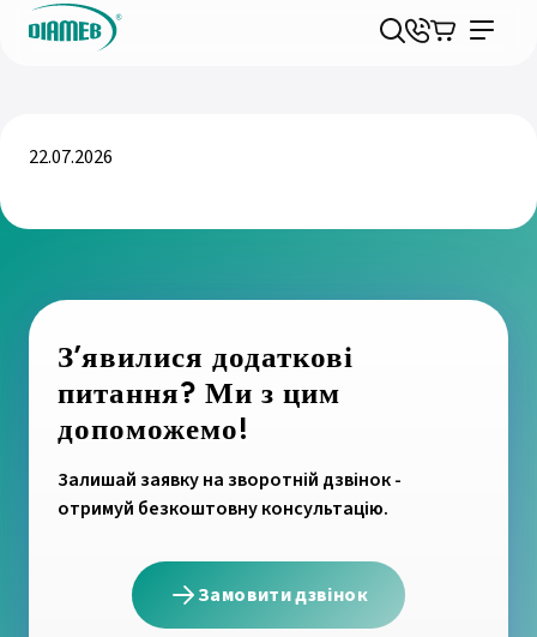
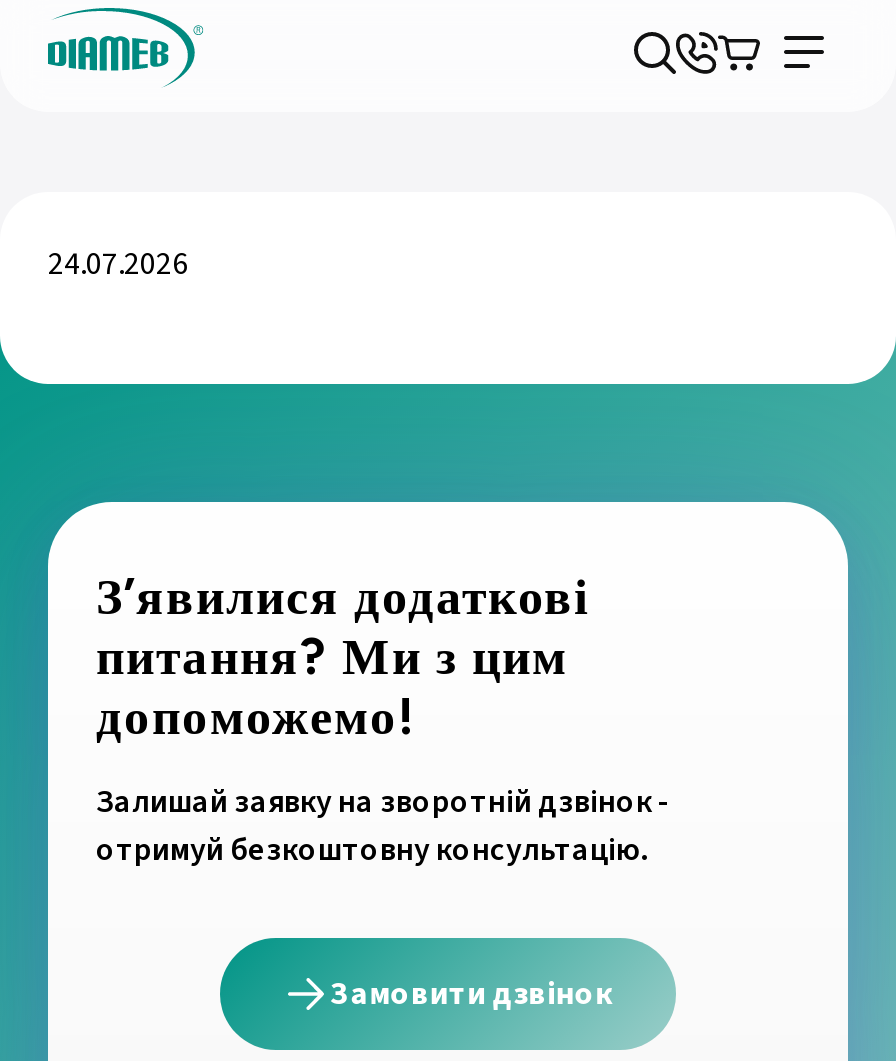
- 22.07.2026
+ 24.07.2026
